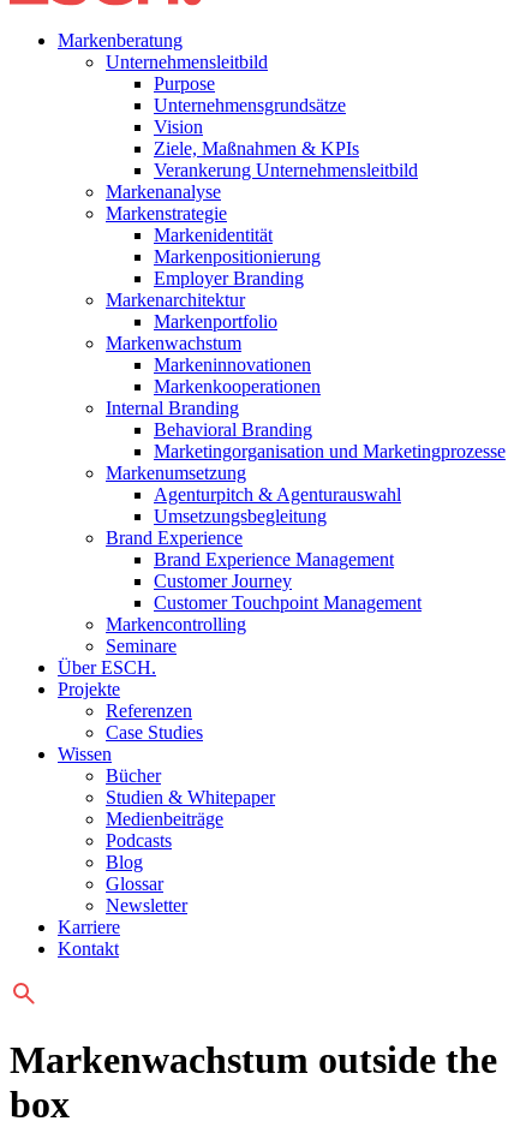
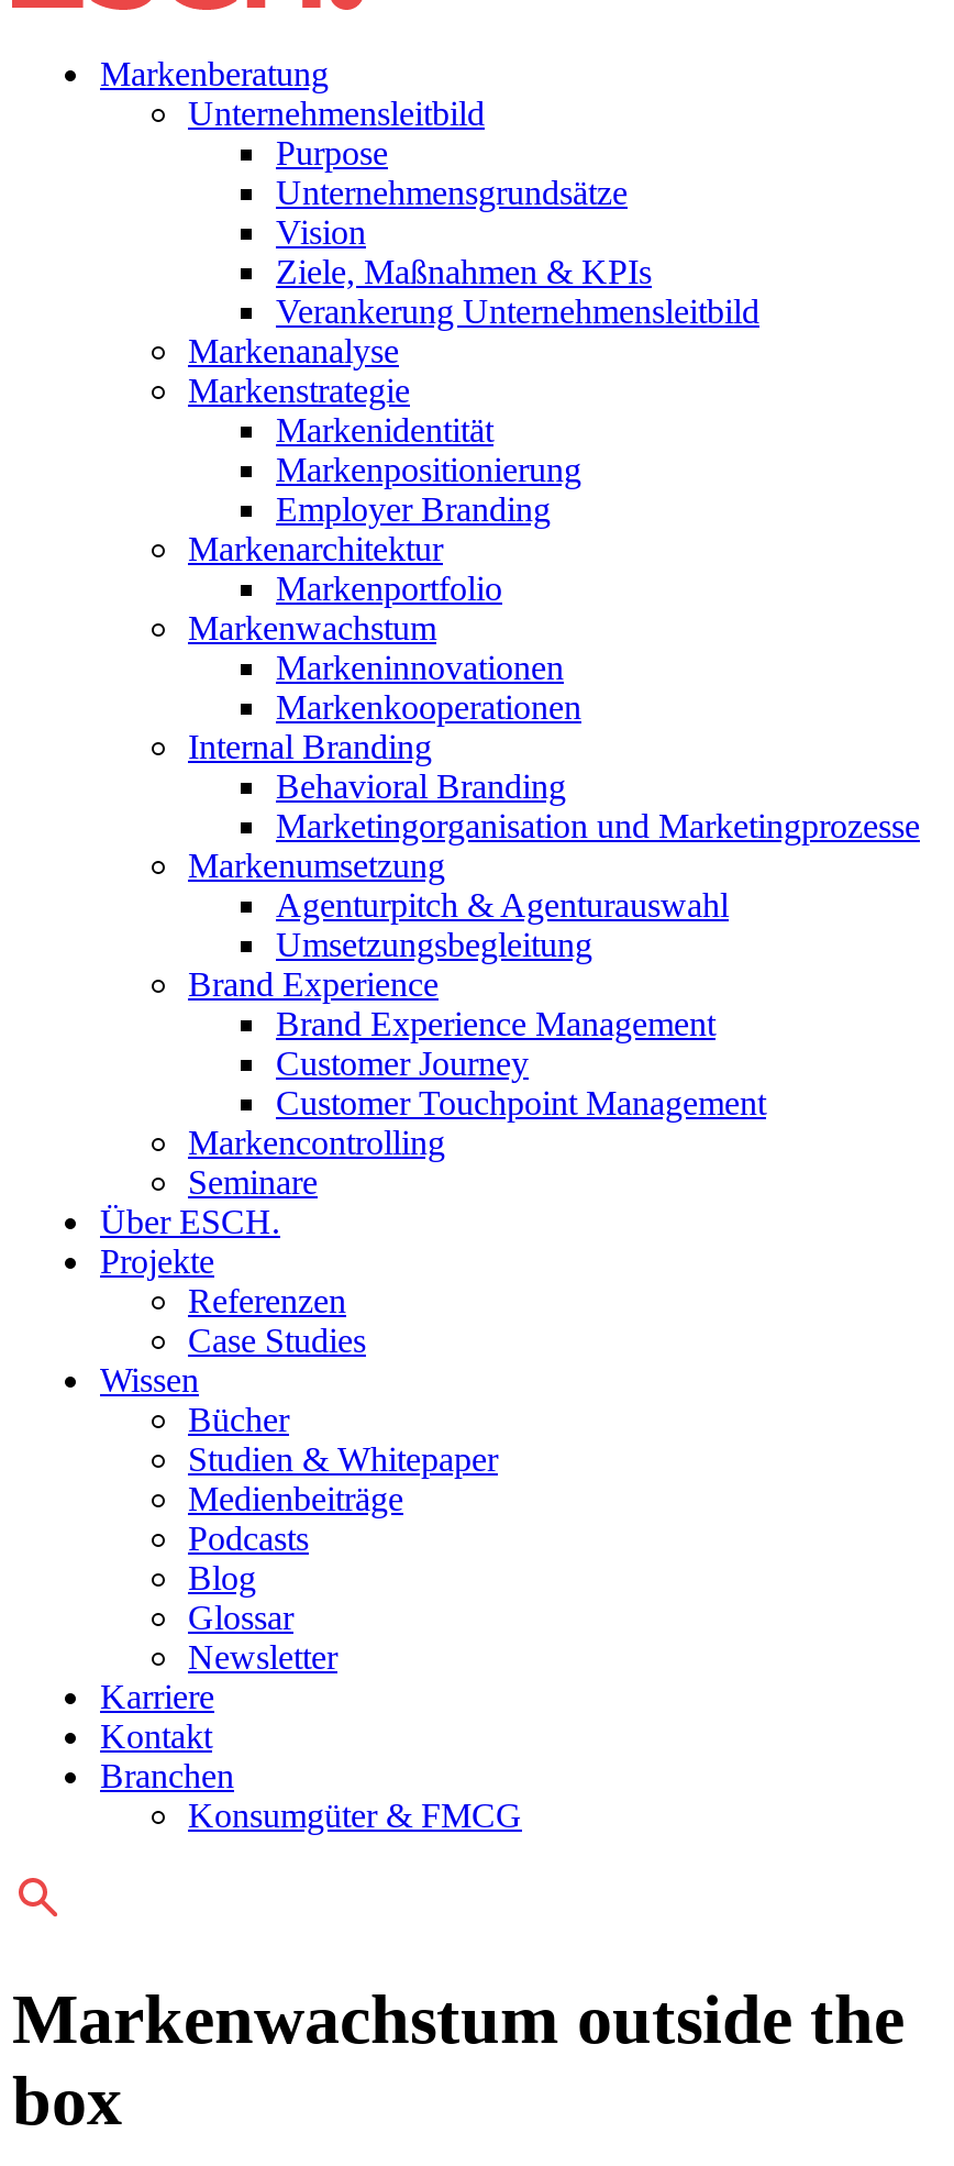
+ Branchen
+ Konsumgüter & FMCG
